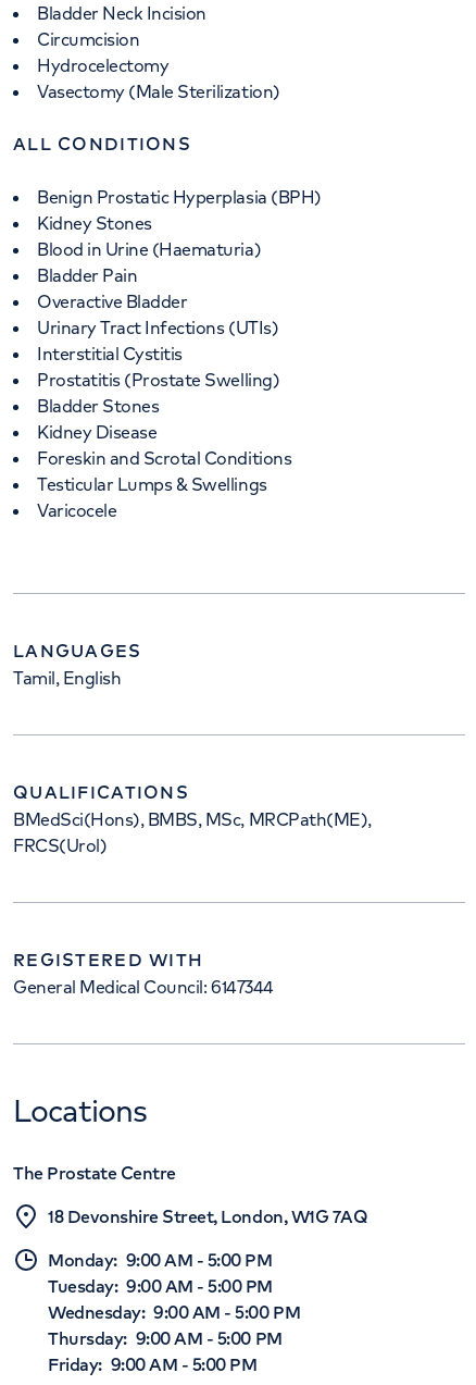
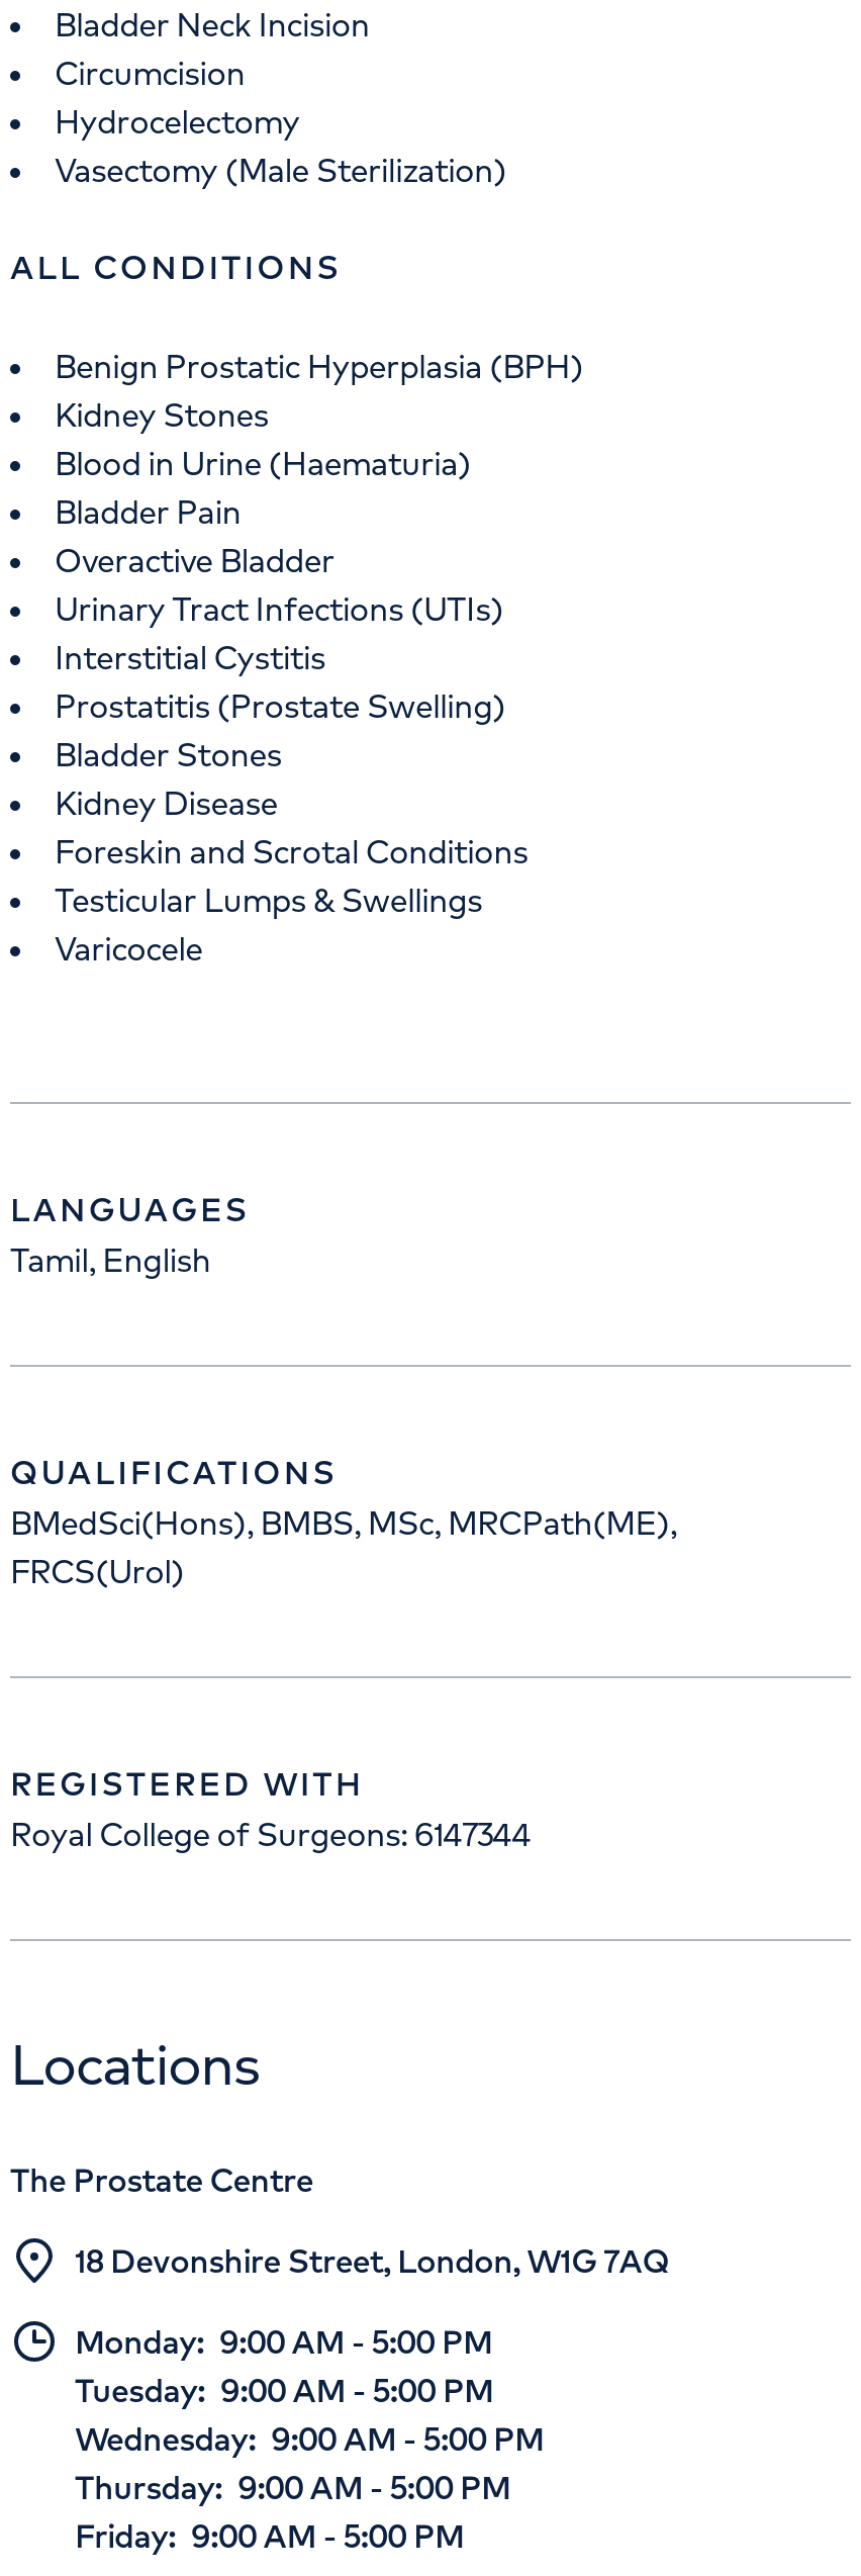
- General Medical Council: 6147344
+ Royal College of Surgeons: 6147344
